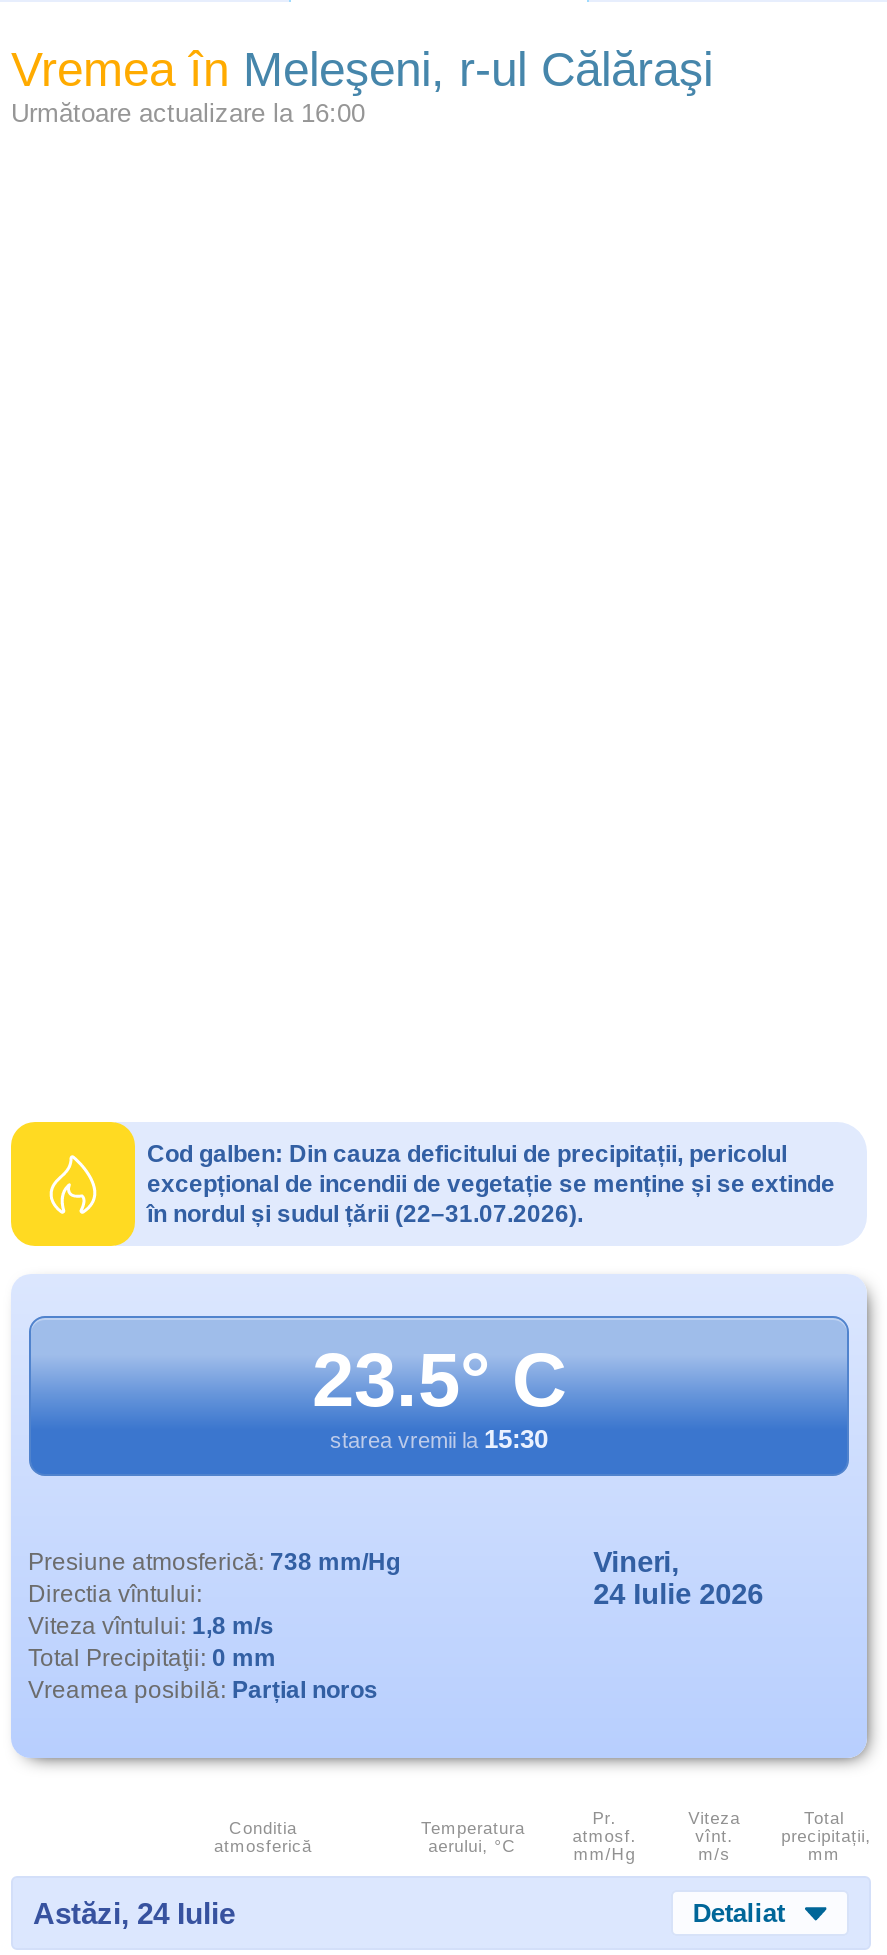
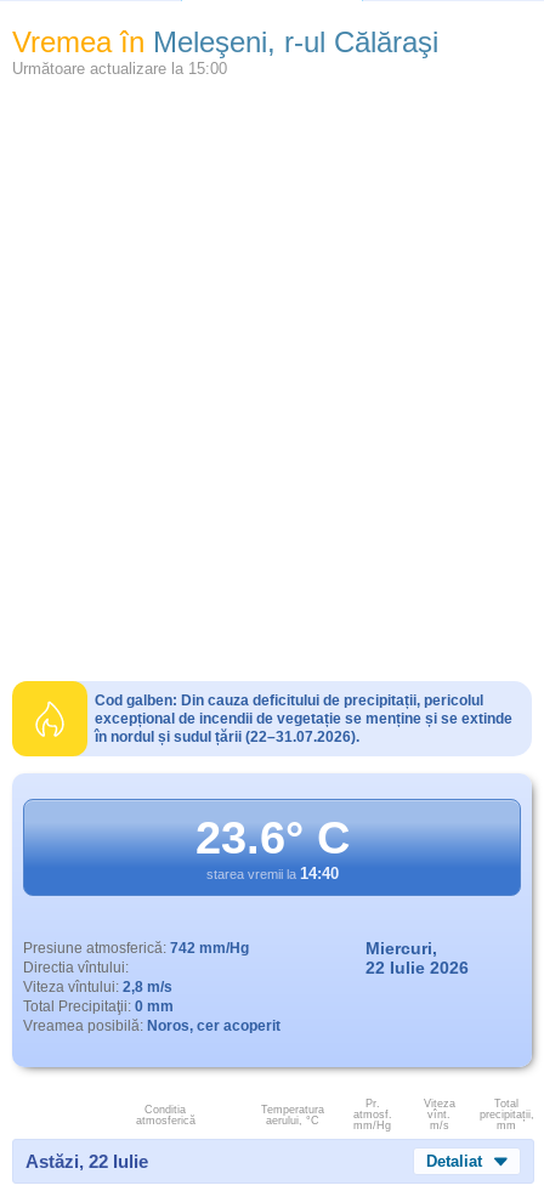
- Următoare actualizare la 16:00
+ Următoare actualizare la 15:00

- 23.5° C
+ 23.6° C

- starea vremii la 15:30
+ starea vremii la 14:40

- Presiune atmosferică: 738 mm/Hg
+ Presiune atmosferică: 742 mm/Hg

- Vineri,
- 24 Iulie 2026
+ Miercuri,
+ 22 Iulie 2026

- Viteza vîntului: 1,8 m/s
+ Viteza vîntului: 2,8 m/s

- Vreamea posibilă: Parțial noros
+ Vreamea posibilă: Noros, cer acoperit

- Astăzi, 24 Iulie
+ Astăzi, 22 Iulie
